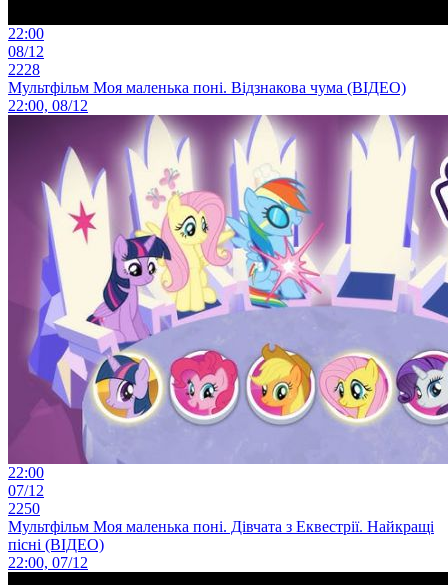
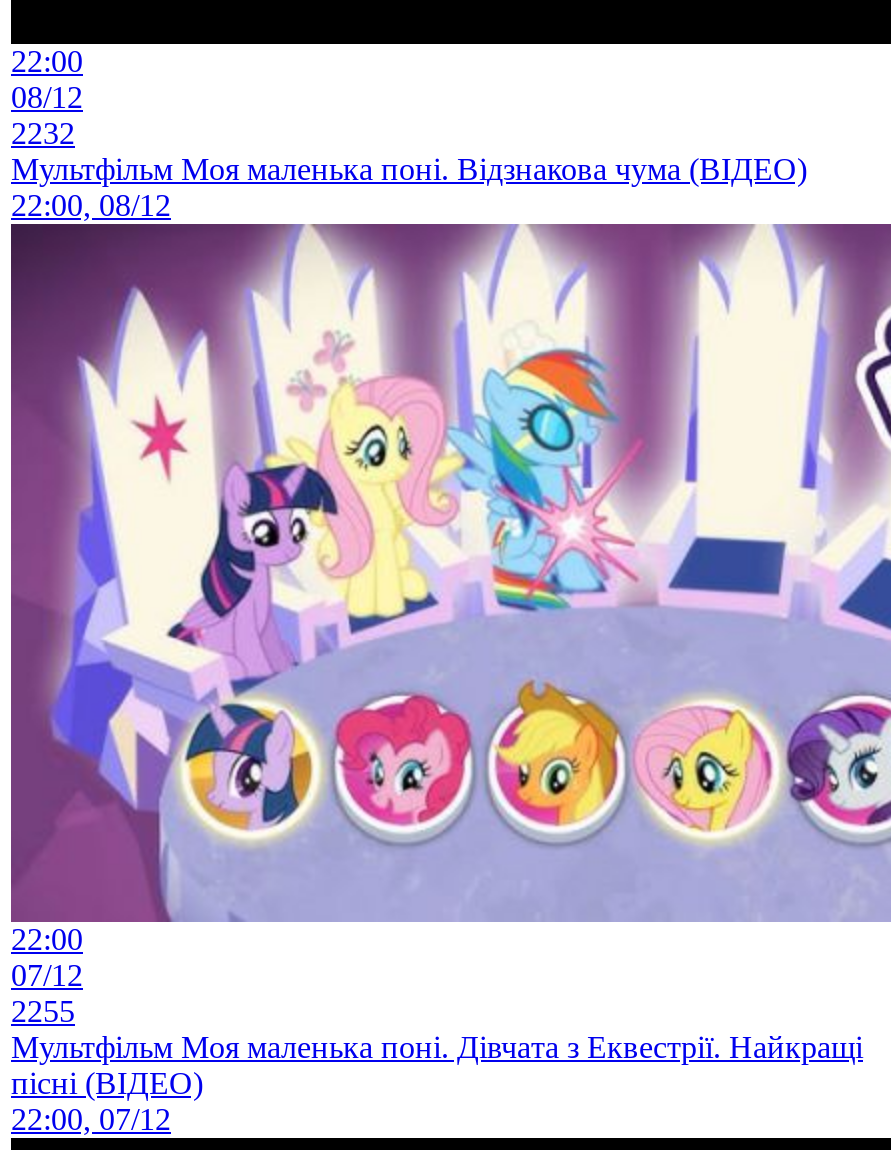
- 2228
+ 2232

- 2250
+ 2255
